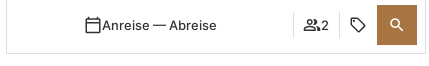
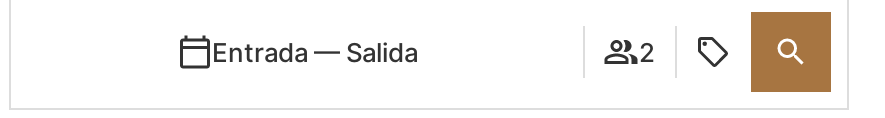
- Anreise — Abreise
+ Entrada — Salida
